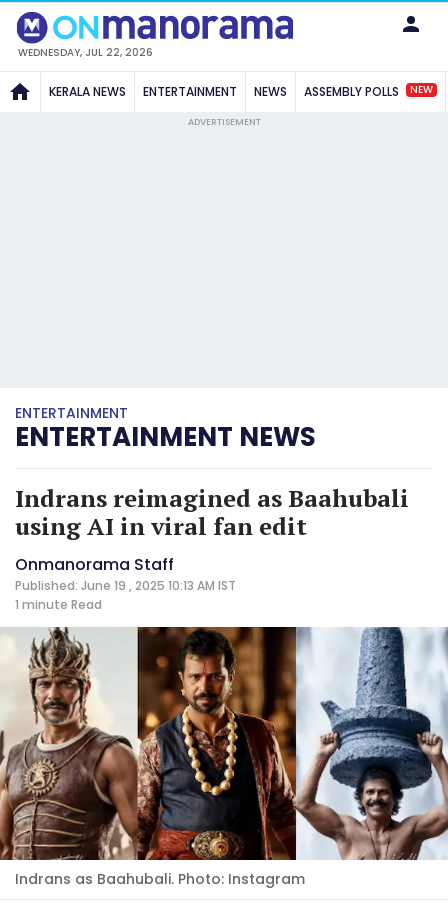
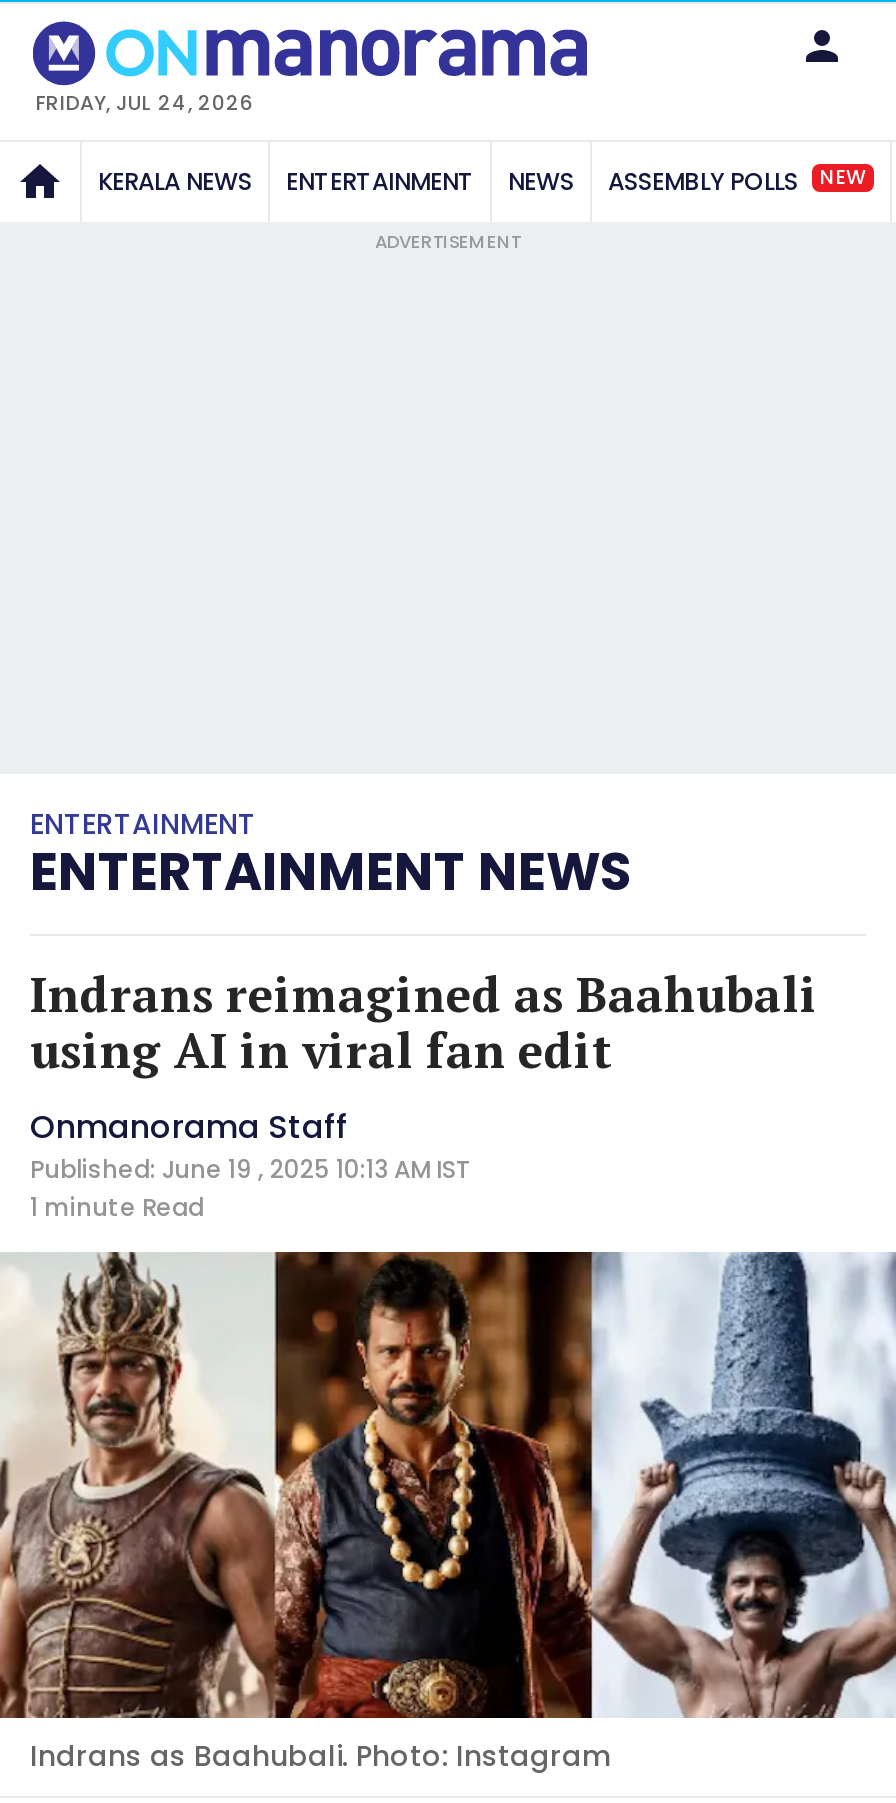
- WEDNESDAY, JUL 22, 2026
+ FRIDAY, JUL 24, 2026
